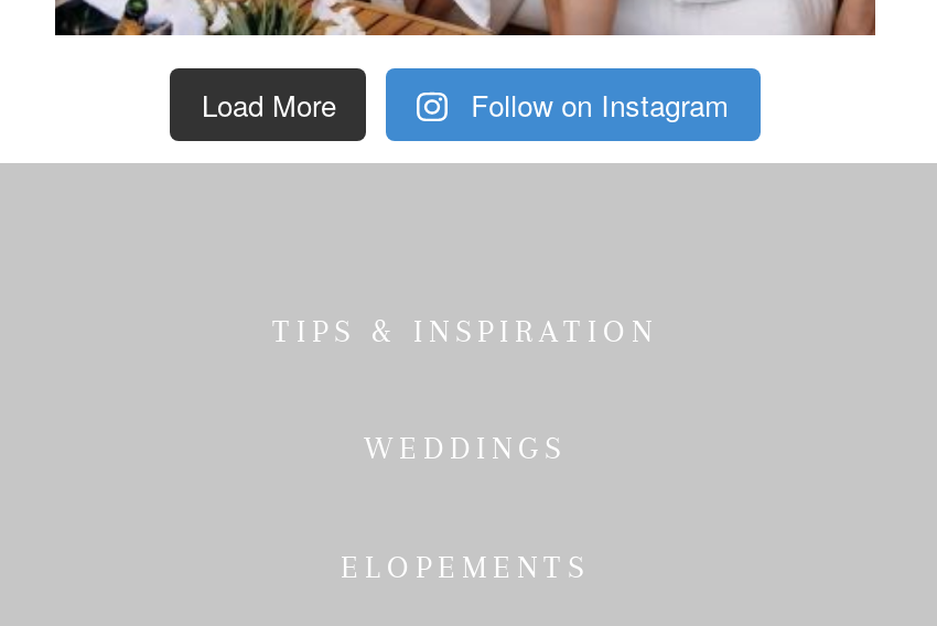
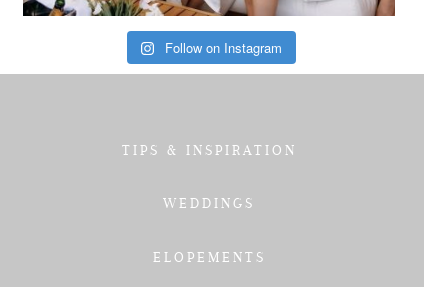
- Load More
